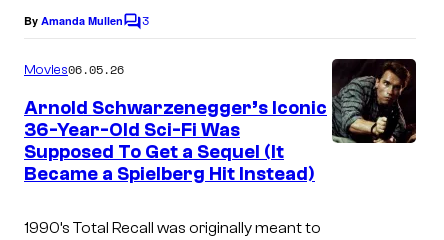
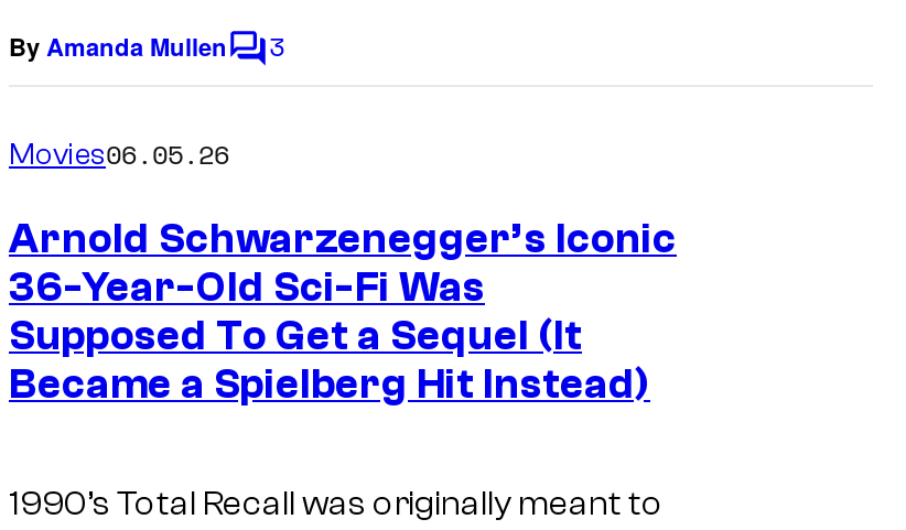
- [image]
